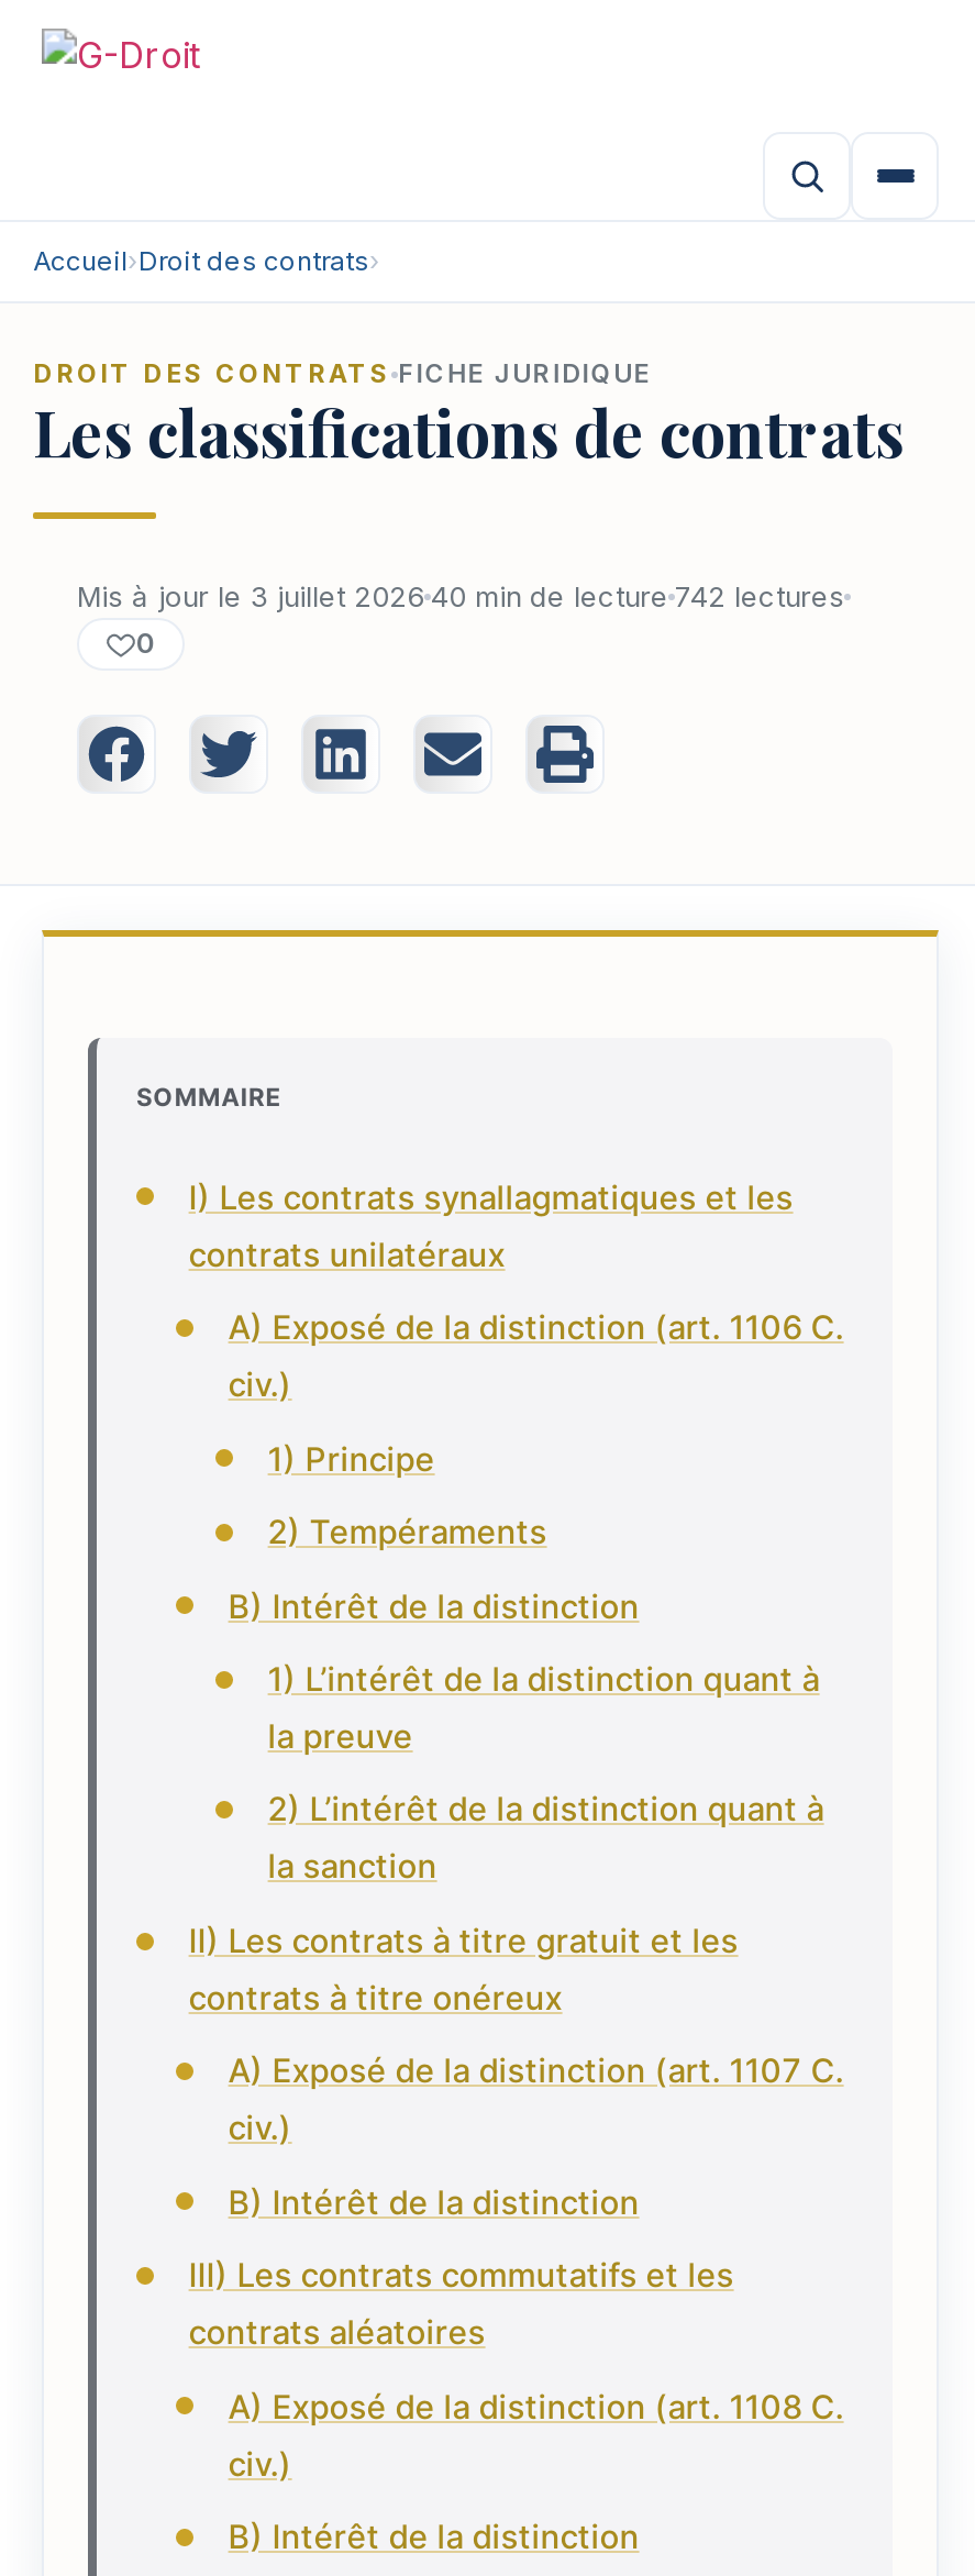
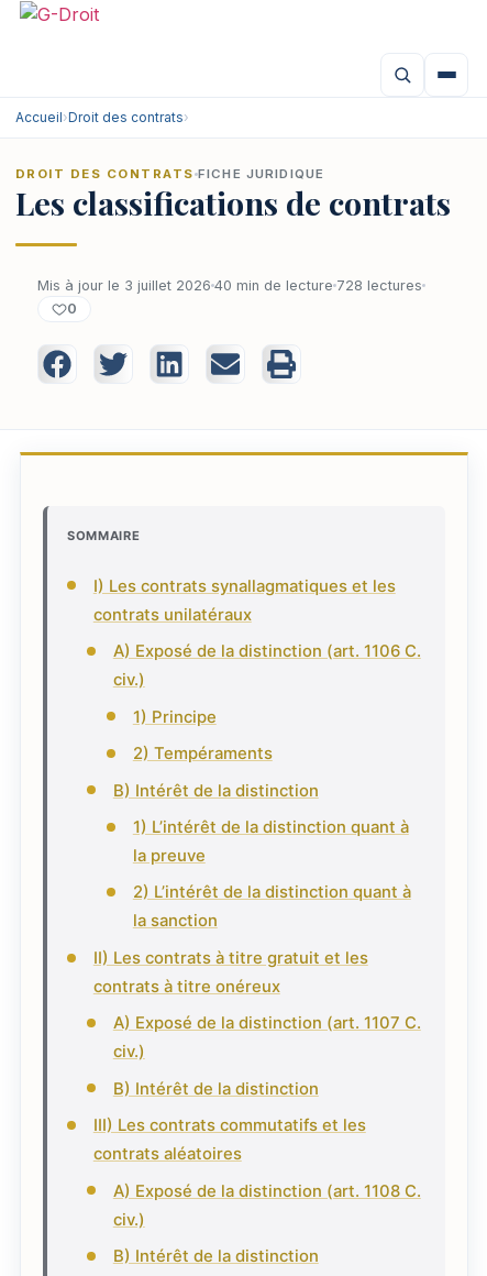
- Mis à jour le 3 juillet 2026 40 min de lecture 742 lectures
+ Mis à jour le 3 juillet 2026 40 min de lecture 728 lectures
